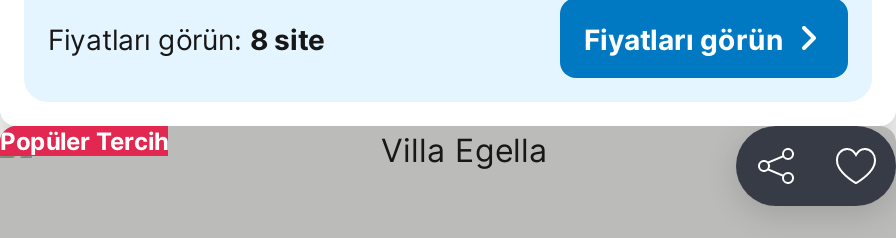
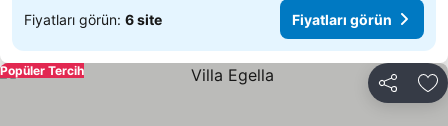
- Fiyatları görün: 8 site
+ Fiyatları görün: 6 site
